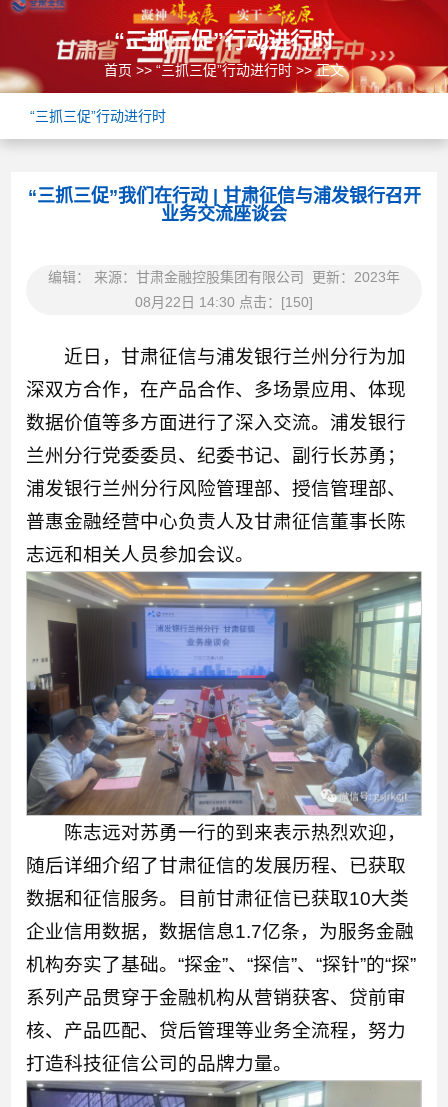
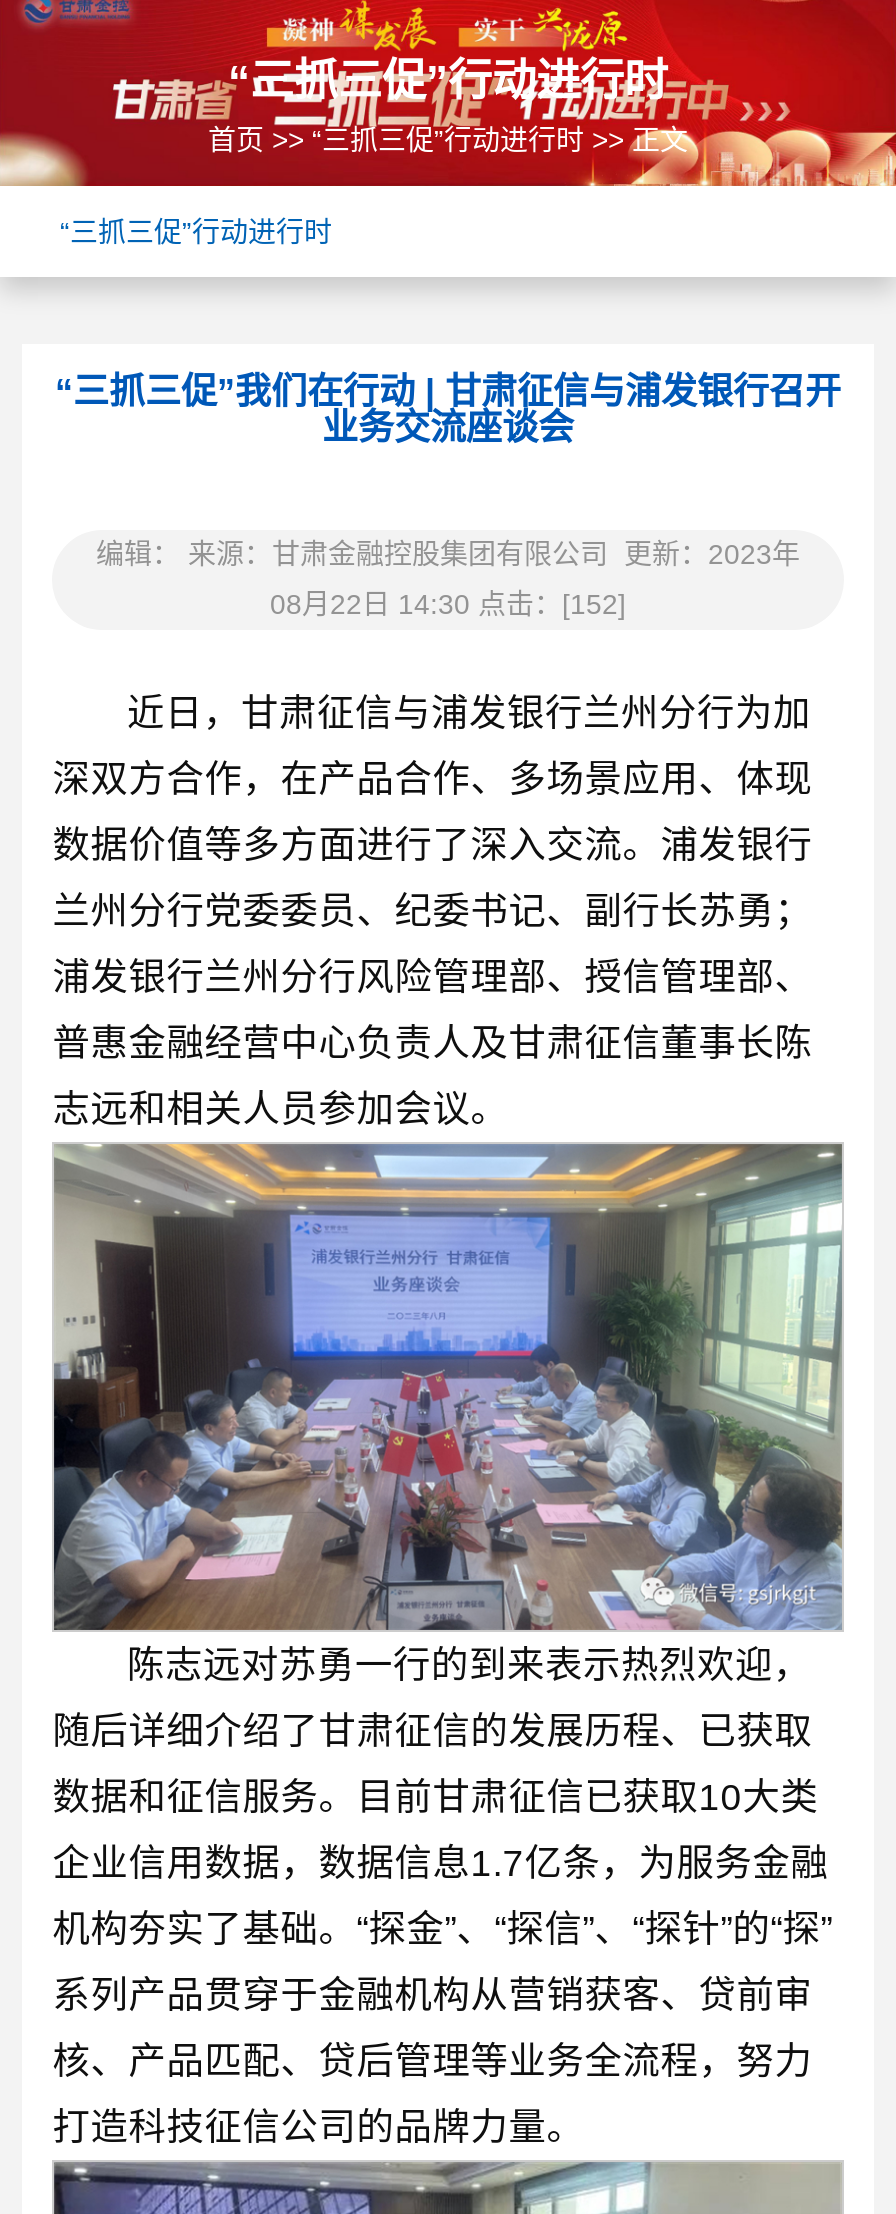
- 08月22日 14:30 点击：[150]
+ 08月22日 14:30 点击：[152]
